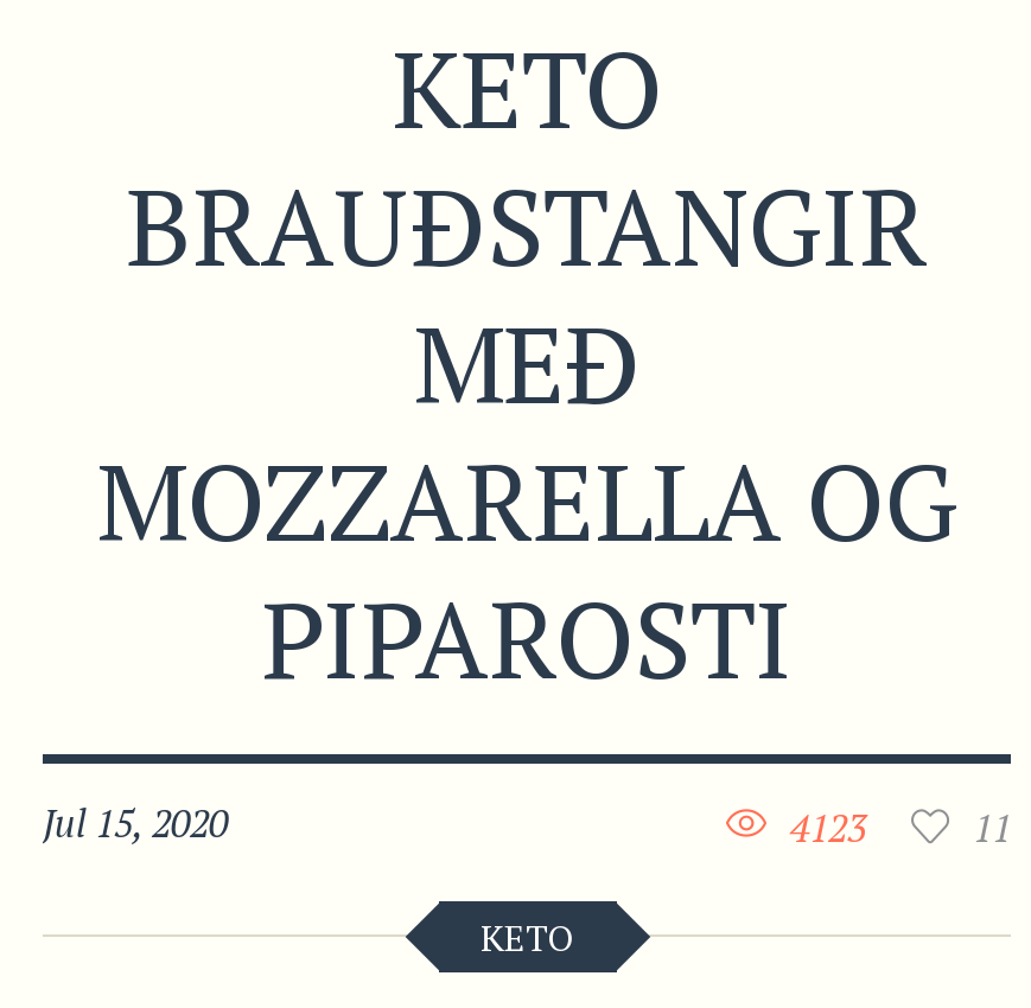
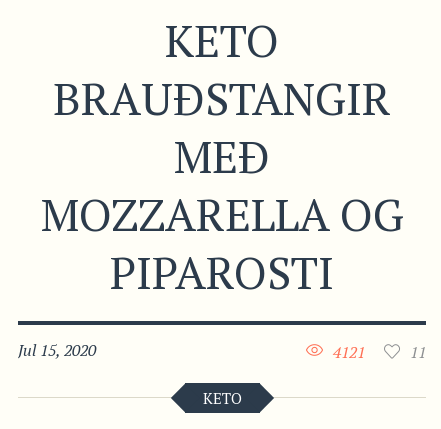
- 4123
+ 4121
